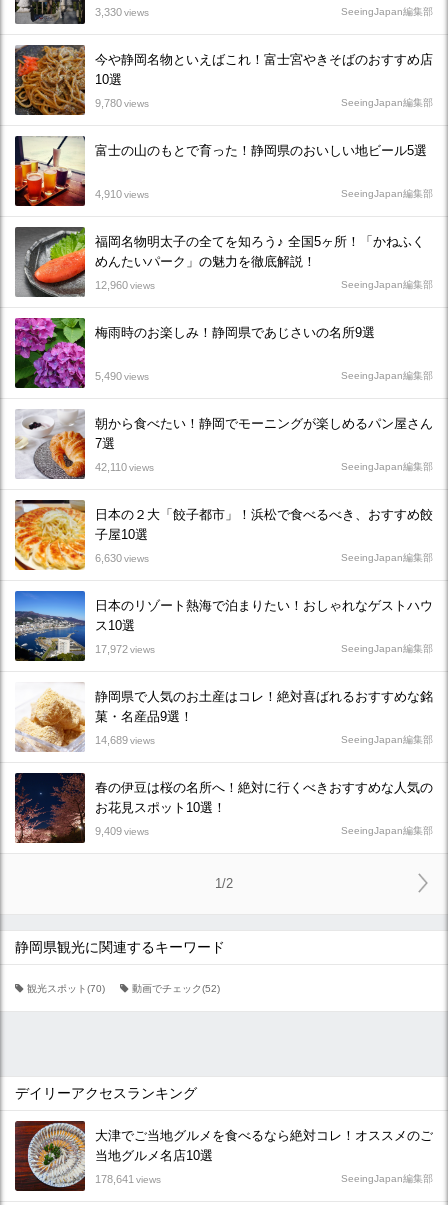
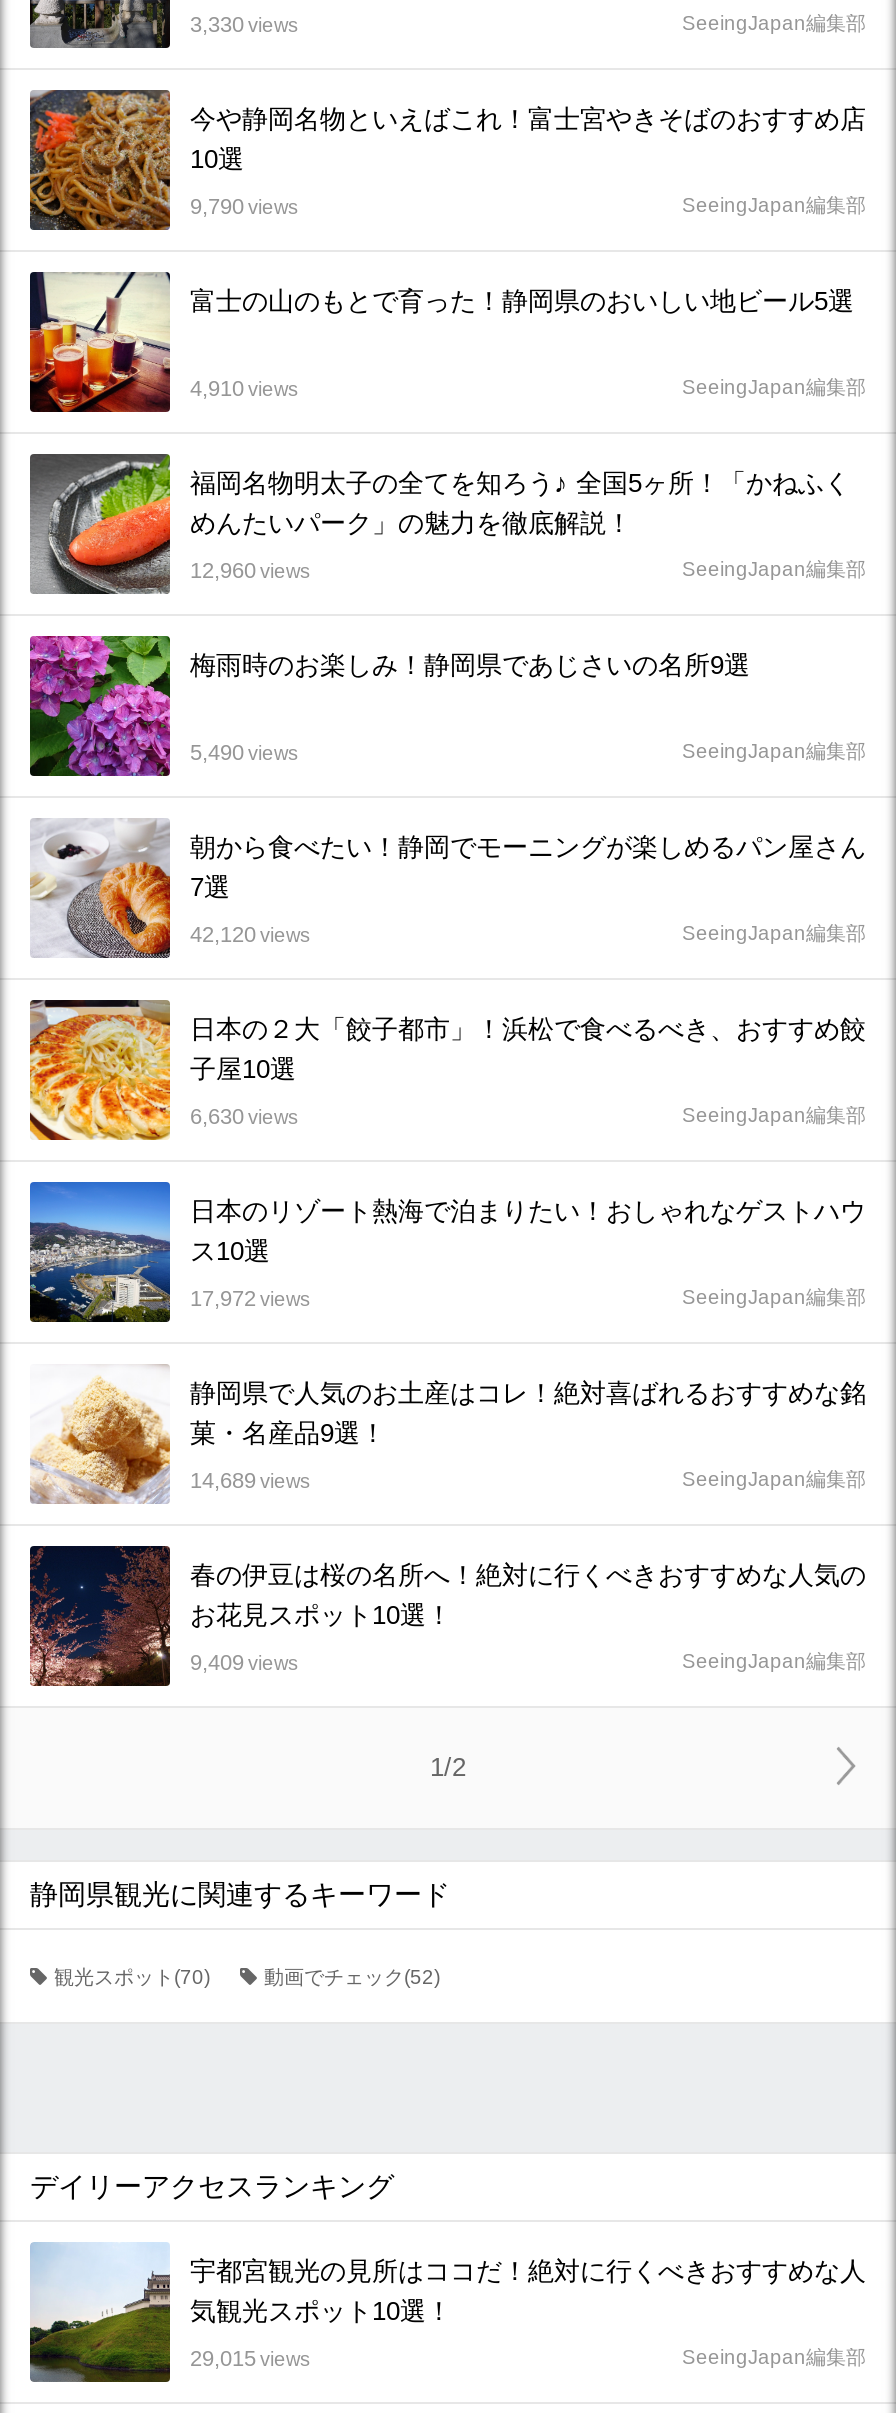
- 9,780 views
+ 9,790 views

- 42,110 views
+ 42,120 views

- [image]
- 大津でご当地グルメを食べるなら絶対コレ！オススメのご
- 当地グルメ名店10選
+ [image]
+ 宇都宮観光の見所はココだ！絶対に行くべきおすすめな人
+ 気観光スポット10選！

- 178,641 views
+ 29,015 views
